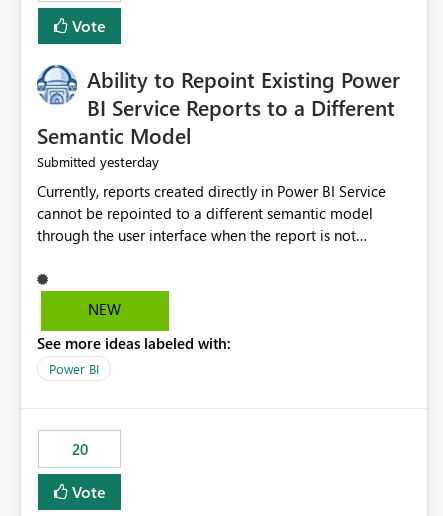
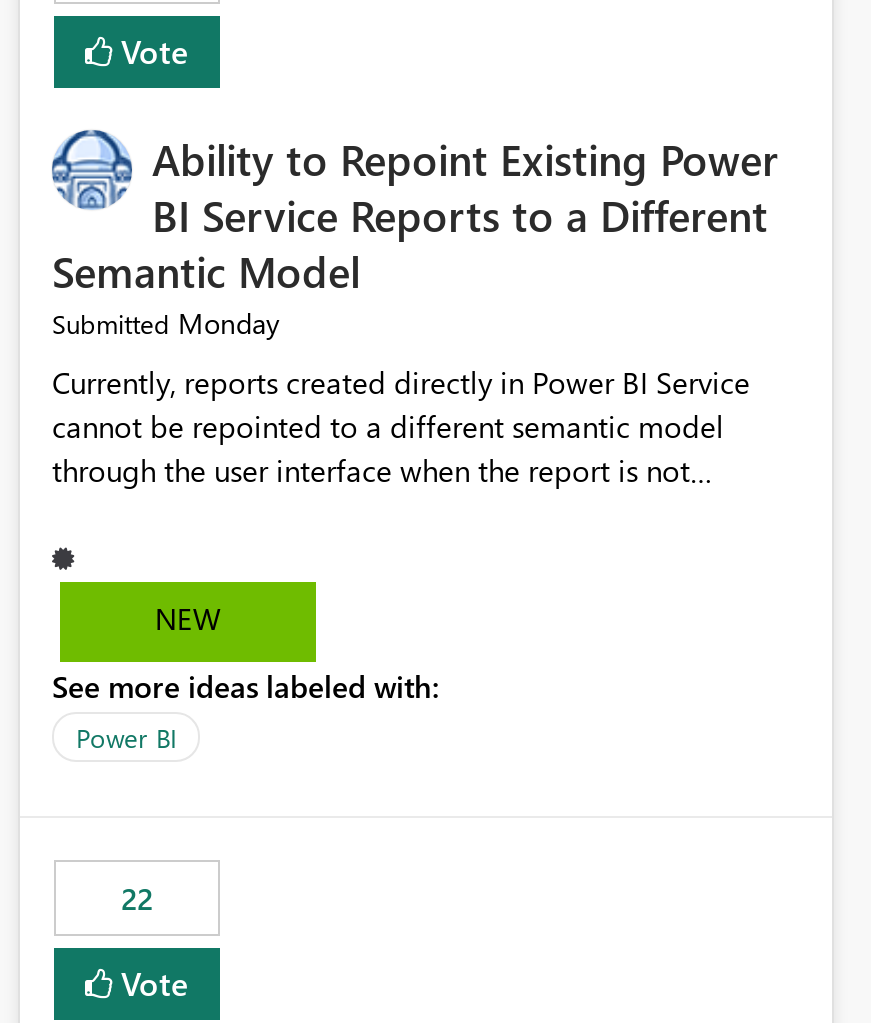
- Submitted yesterday
+ Submitted Monday

- 20
+ 22
